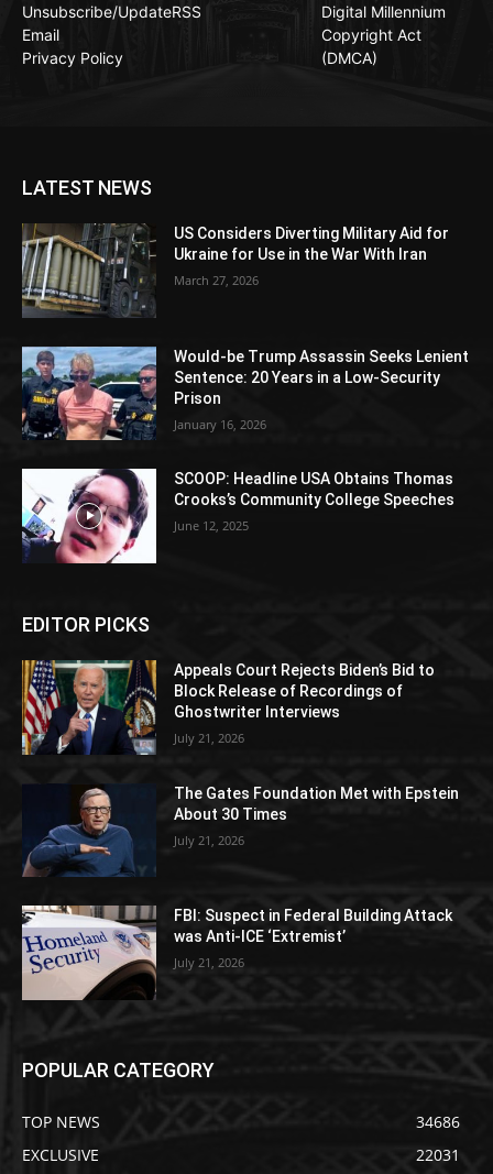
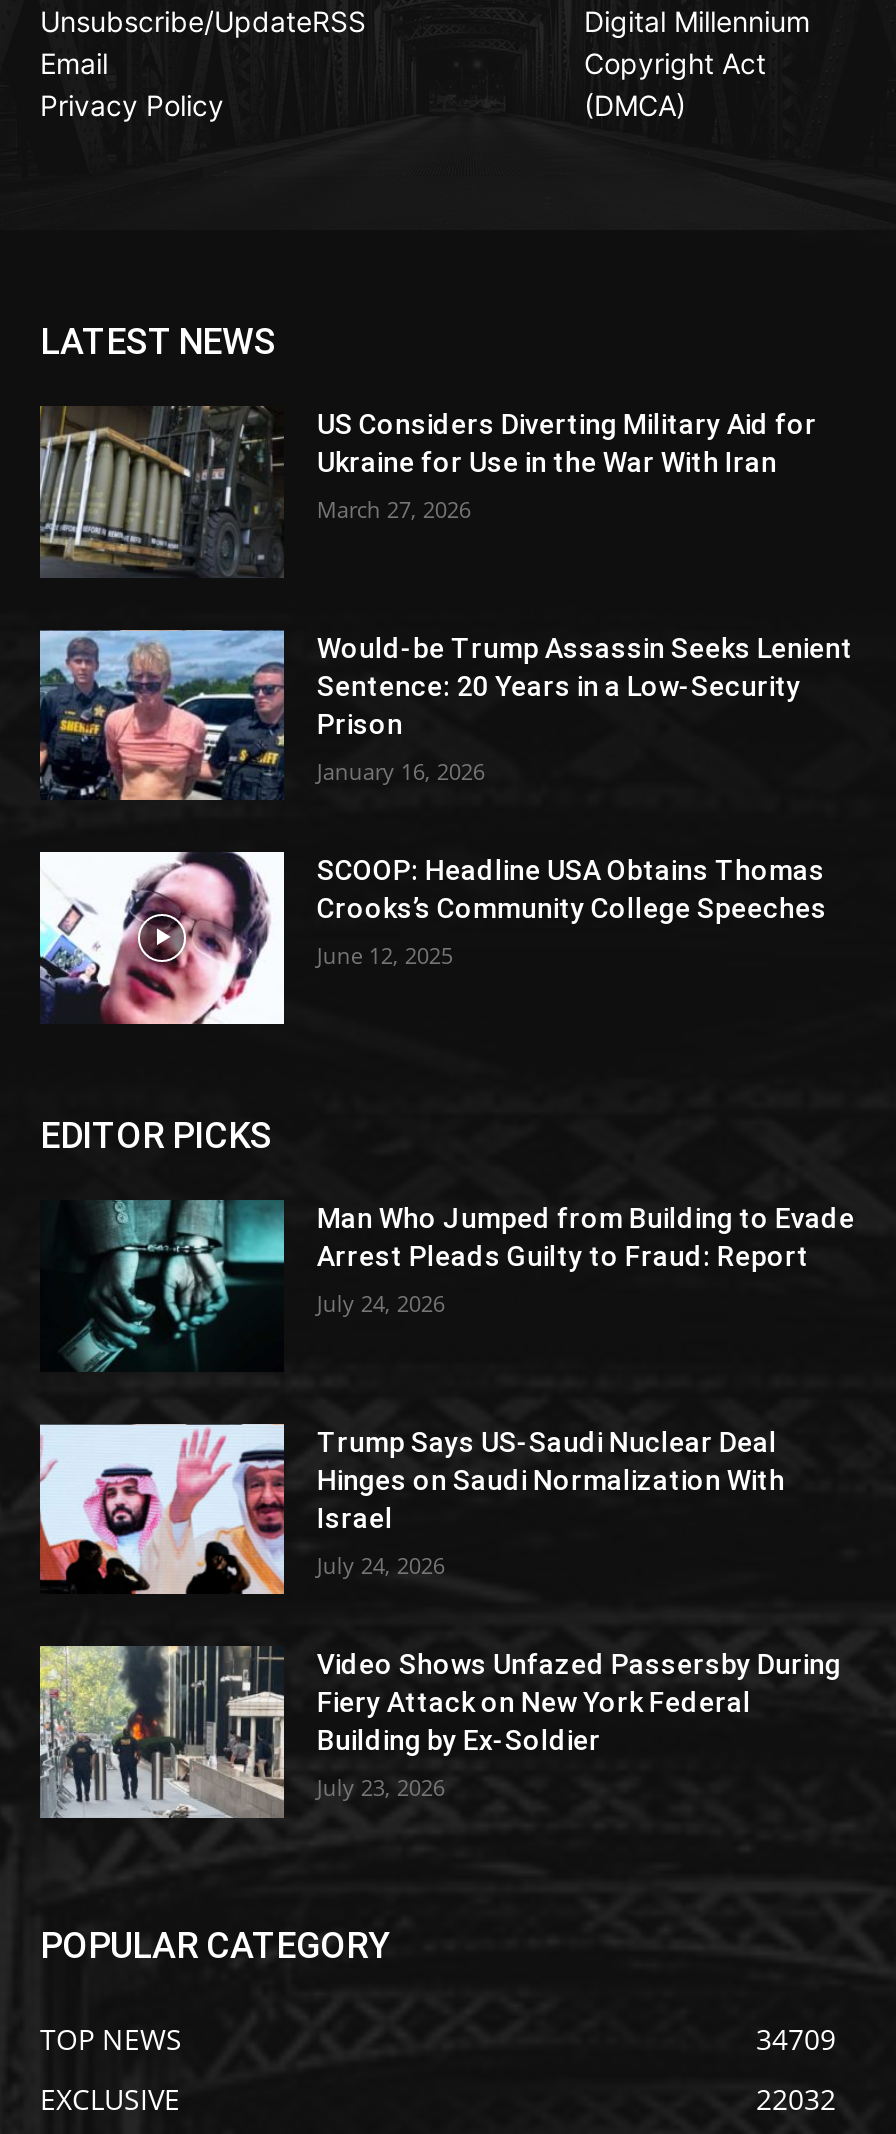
- [image]
- Appeals Court Rejects Biden’s Bid to
- Block Release of Recordings of
- Ghostwriter Interviews
+ [image]
+ Man Who Jumped from Building to Evade
+ Arrest Pleads Guilty to Fraud: Report

- July 21, 2026
+ July 24, 2026

- [image]
- The Gates Foundation Met with Epstein
- About 30 Times
+ [image]
+ Trump Says US-Saudi Nuclear Deal
+ Hinges on Saudi Normalization With
+ Israel

- July 21, 2026
+ July 24, 2026

- [image]
- FBI: Suspect in Federal Building Attack
- was Anti-ICE ‘Extremist’
+ [image]
+ Video Shows Unfazed Passersby During
+ Fiery Attack on New York Federal
+ Building by Ex-Soldier

- July 21, 2026
+ July 23, 2026

- 34686
+ 34709

- 22031
+ 22032
